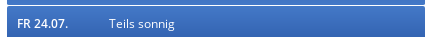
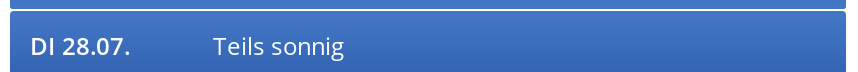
- FR 24.07.
+ DI 28.07.
